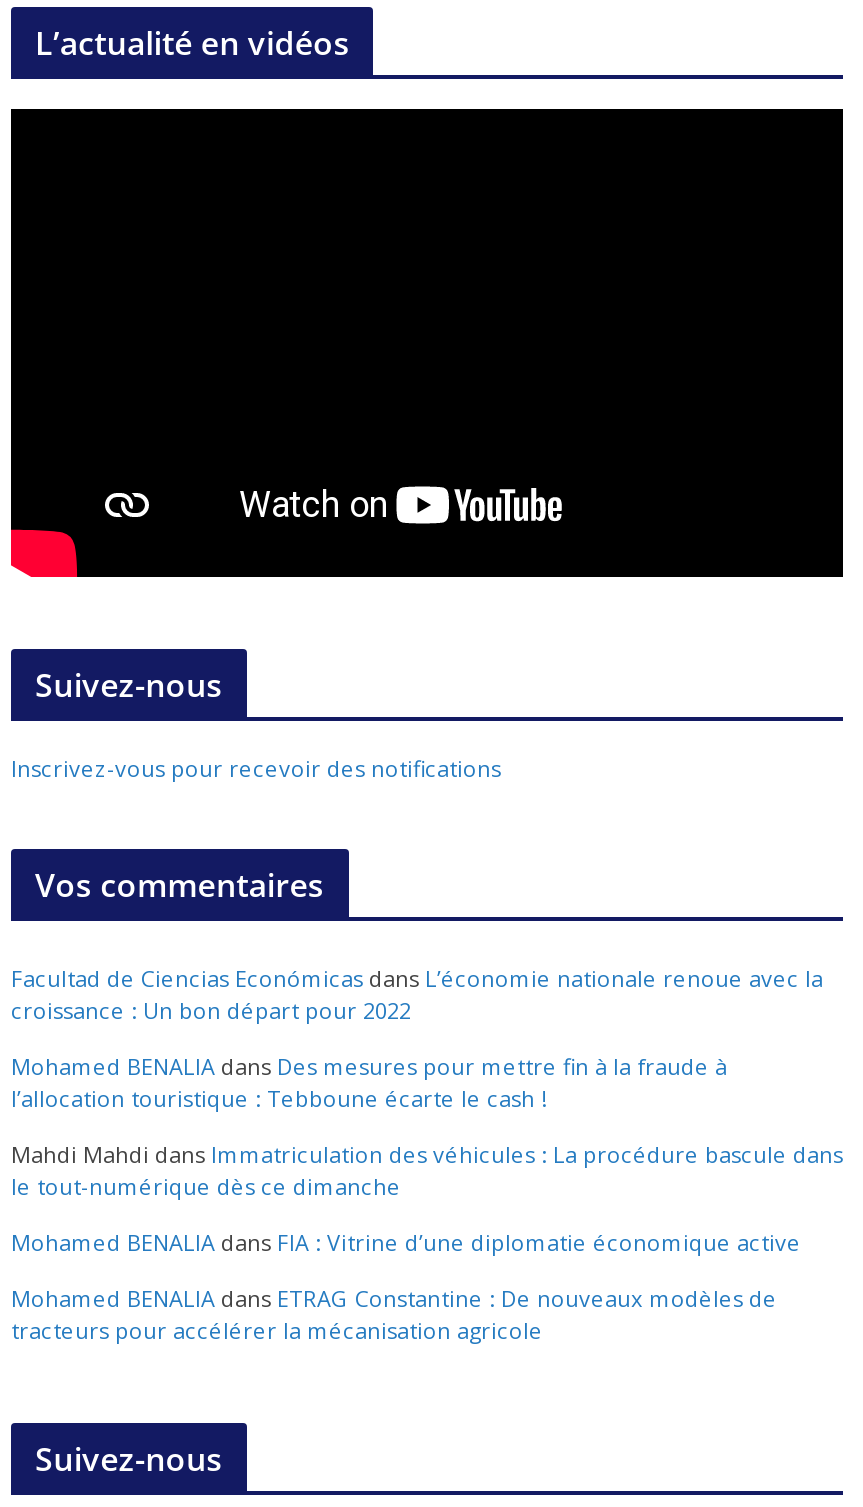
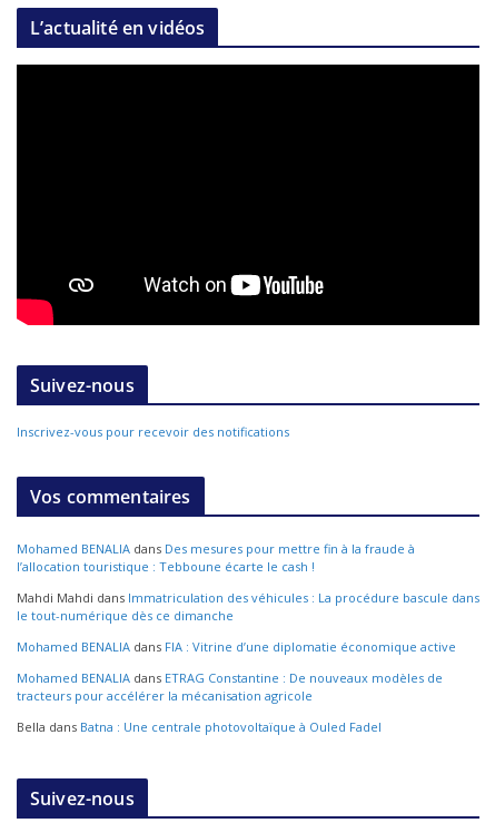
- Facultad de Ciencias Económicas dans L’économie nationale renoue avec la
- croissance : Un bon départ pour 2022

moved up: Mohamed BENALIA dans Des mesures pour mettre fin à la fraude à | l’allocation touristique : Tebboune écarte le cash ! | Mahdi Mahdi dans Immatriculation des véhicules : La procédure bascule dans | le tout-numérique dès ce dimanche | Mohamed BENALIA dans FIA : Vitrine d’une diplomatie économique active | Mohamed BENALIA dans ETRAG Constantine : De nouveaux modèles de | tracteurs pour accélérer la mécanisation agricole

+ Bella dans Batna : Une centrale photovoltaïque à Ouled Fadel
